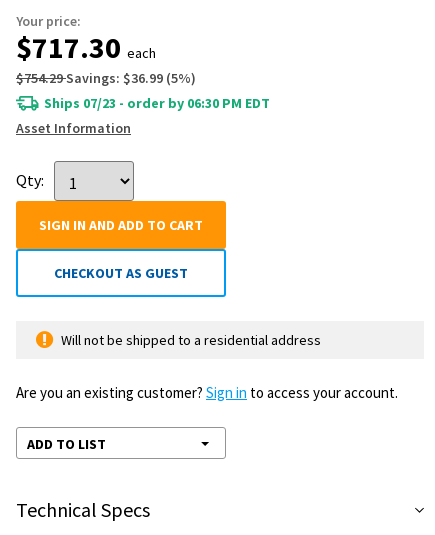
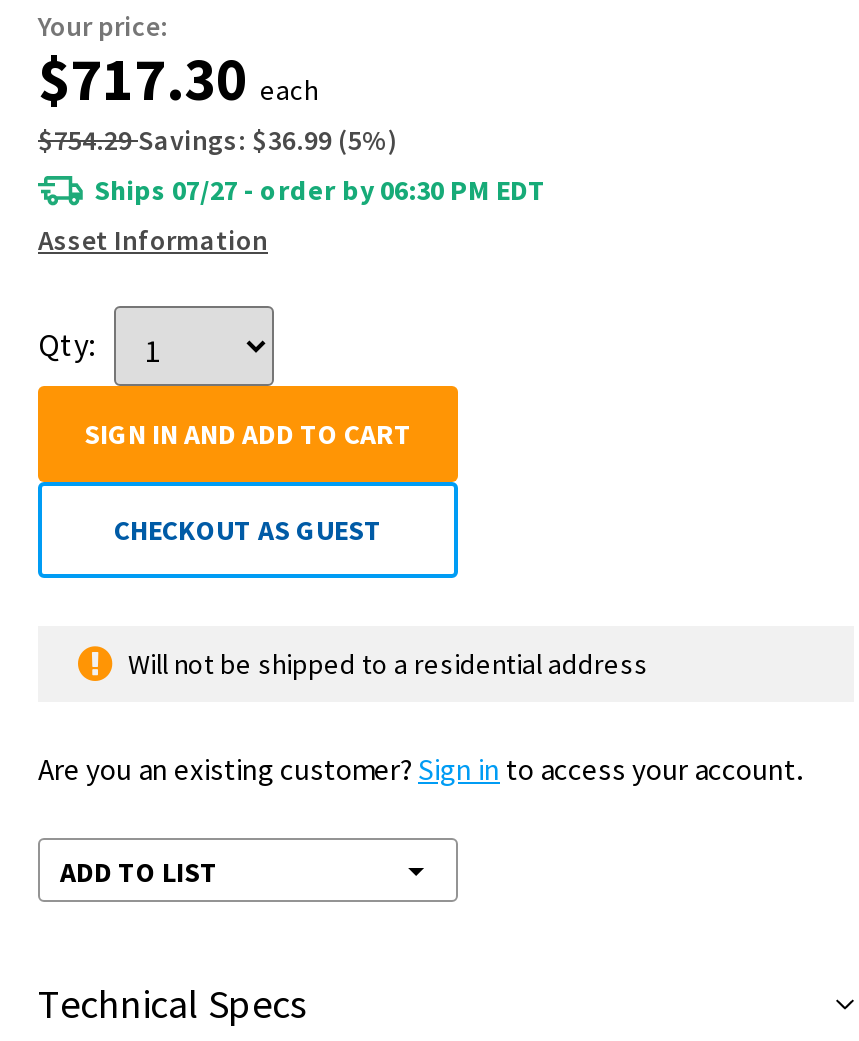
- Ships 07/23 - order by 06:30 PM EDT
+ Ships 07/27 - order by 06:30 PM EDT
